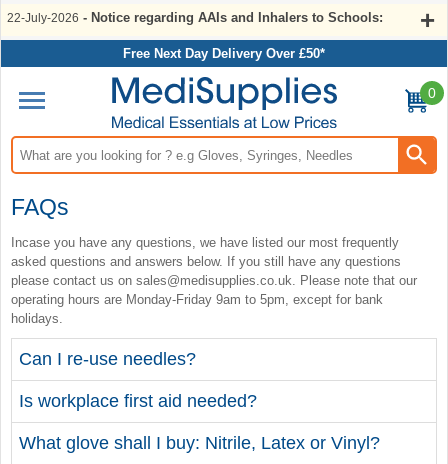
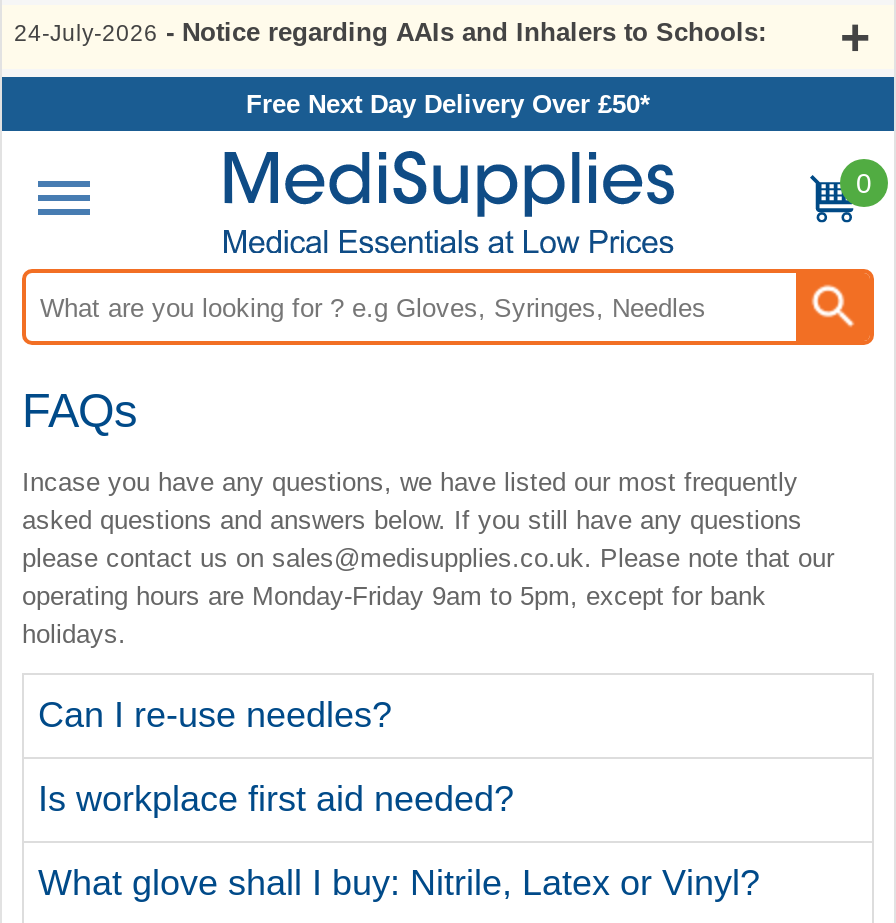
- 22-July-2026 - Notice regarding AAIs and Inhalers to Schools:
+ 24-July-2026 - Notice regarding AAIs and Inhalers to Schools:
